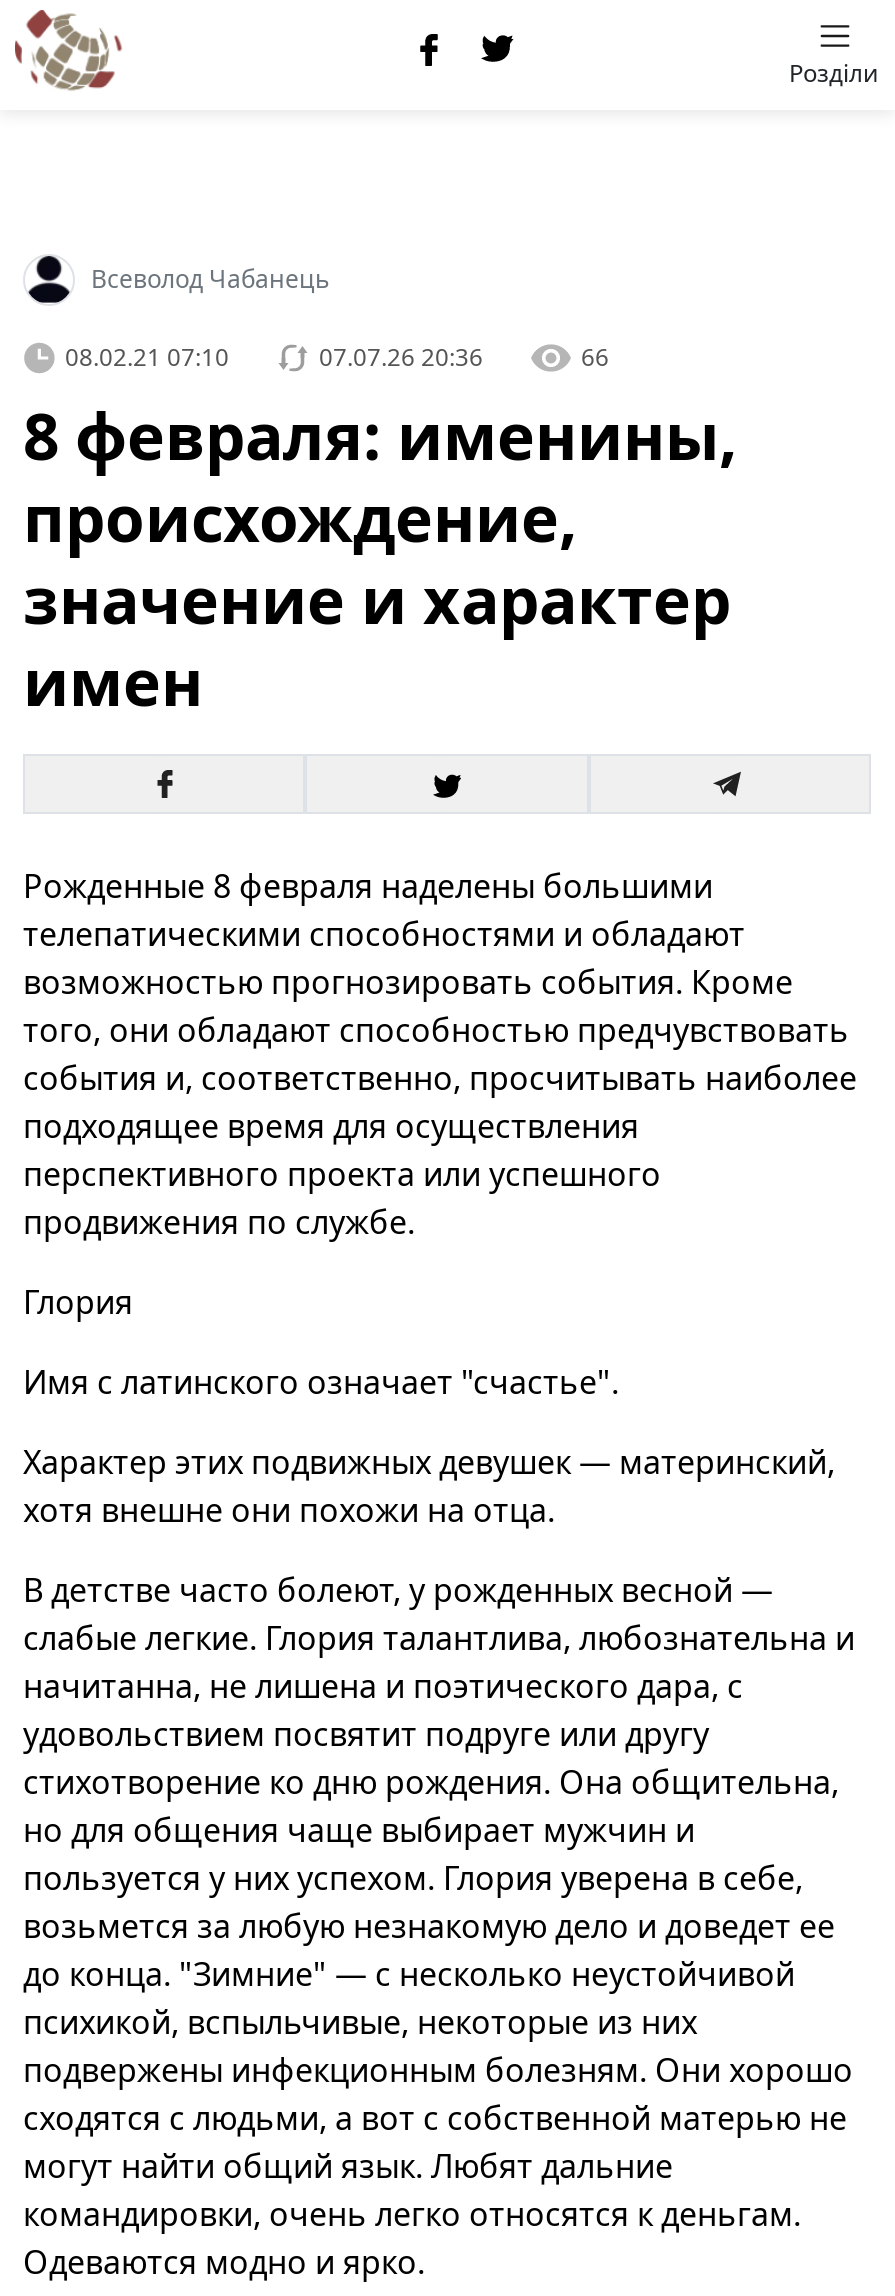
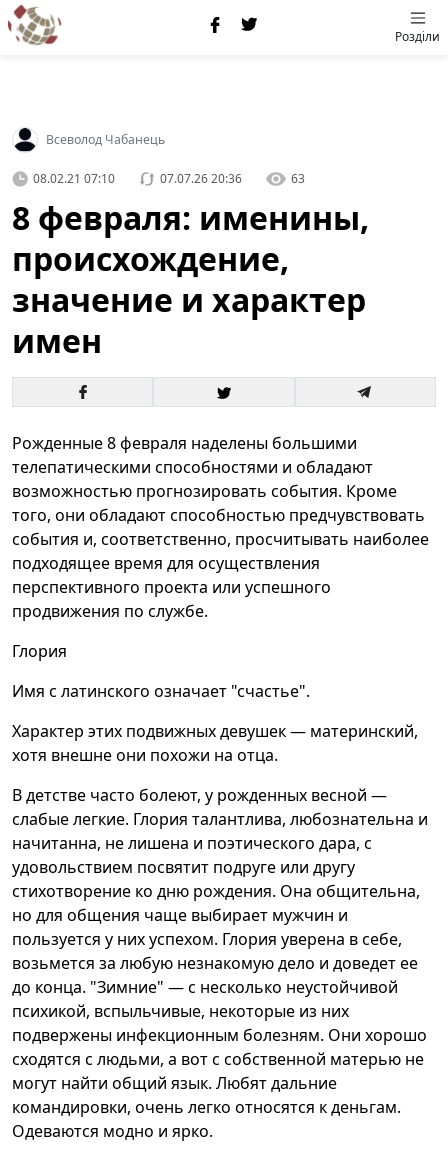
- 66
+ 63
